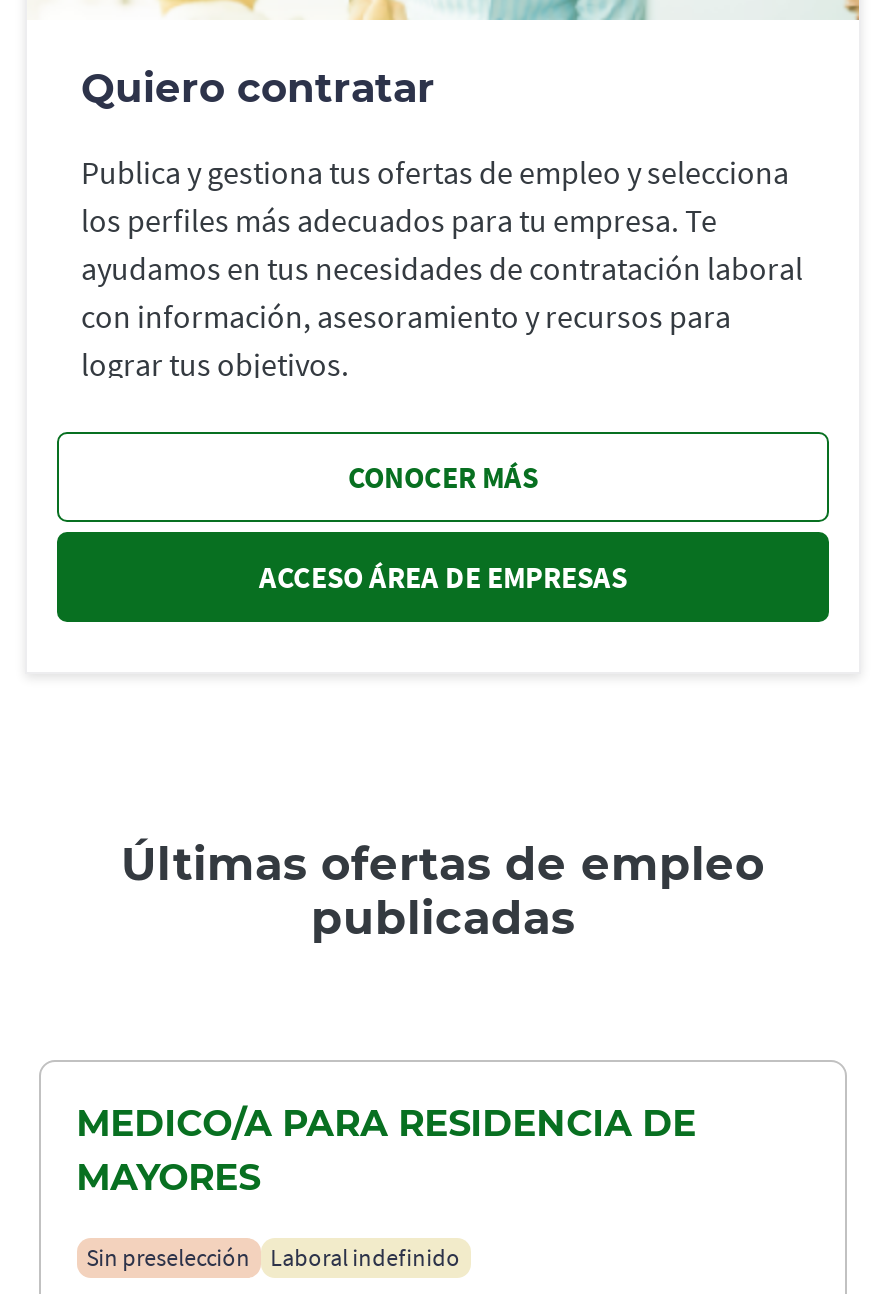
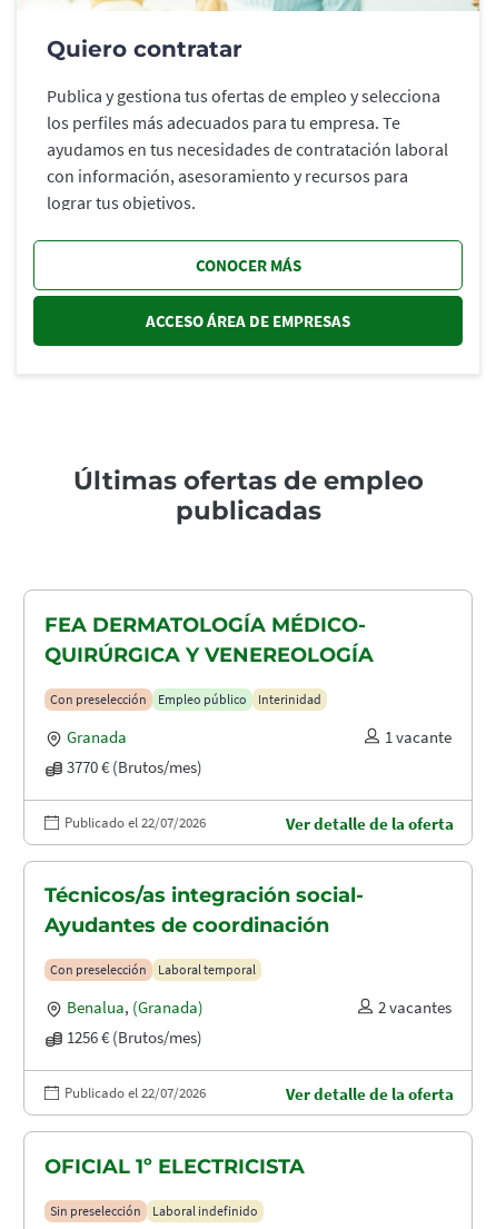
- MEDICO/A PARA RESIDENCIA DE
- MAYORES
+ FEA DERMATOLOGÍA MÉDICO-
+ QUIRÚRGICA Y VENEREOLOGÍA
+ Con preselección
+ Empleo público
+ Interinidad
+ Granada
+ 1 vacante
+ 3770 € (Brutos/mes)
+ Publicado el 22/07/2026
+ Ver detalle de la oferta
+ Técnicos/as integración social-
+ Ayudantes de coordinación
+ Con preselección
+ Laboral temporal
+ Benalua, (Granada)
+ 2 vacantes
+ 1256 € (Brutos/mes)
+ Publicado el 22/07/2026
+ Ver detalle de la oferta
+ OFICIAL 1º ELECTRICISTA
